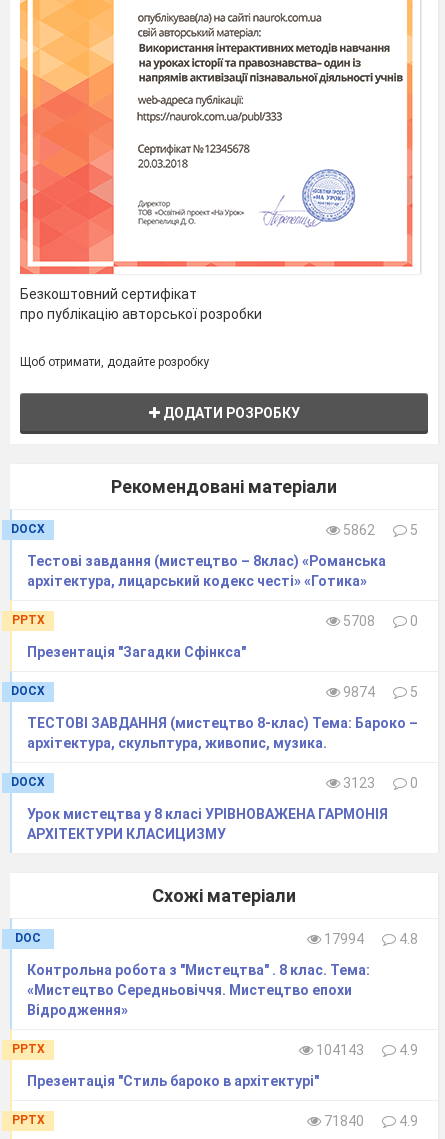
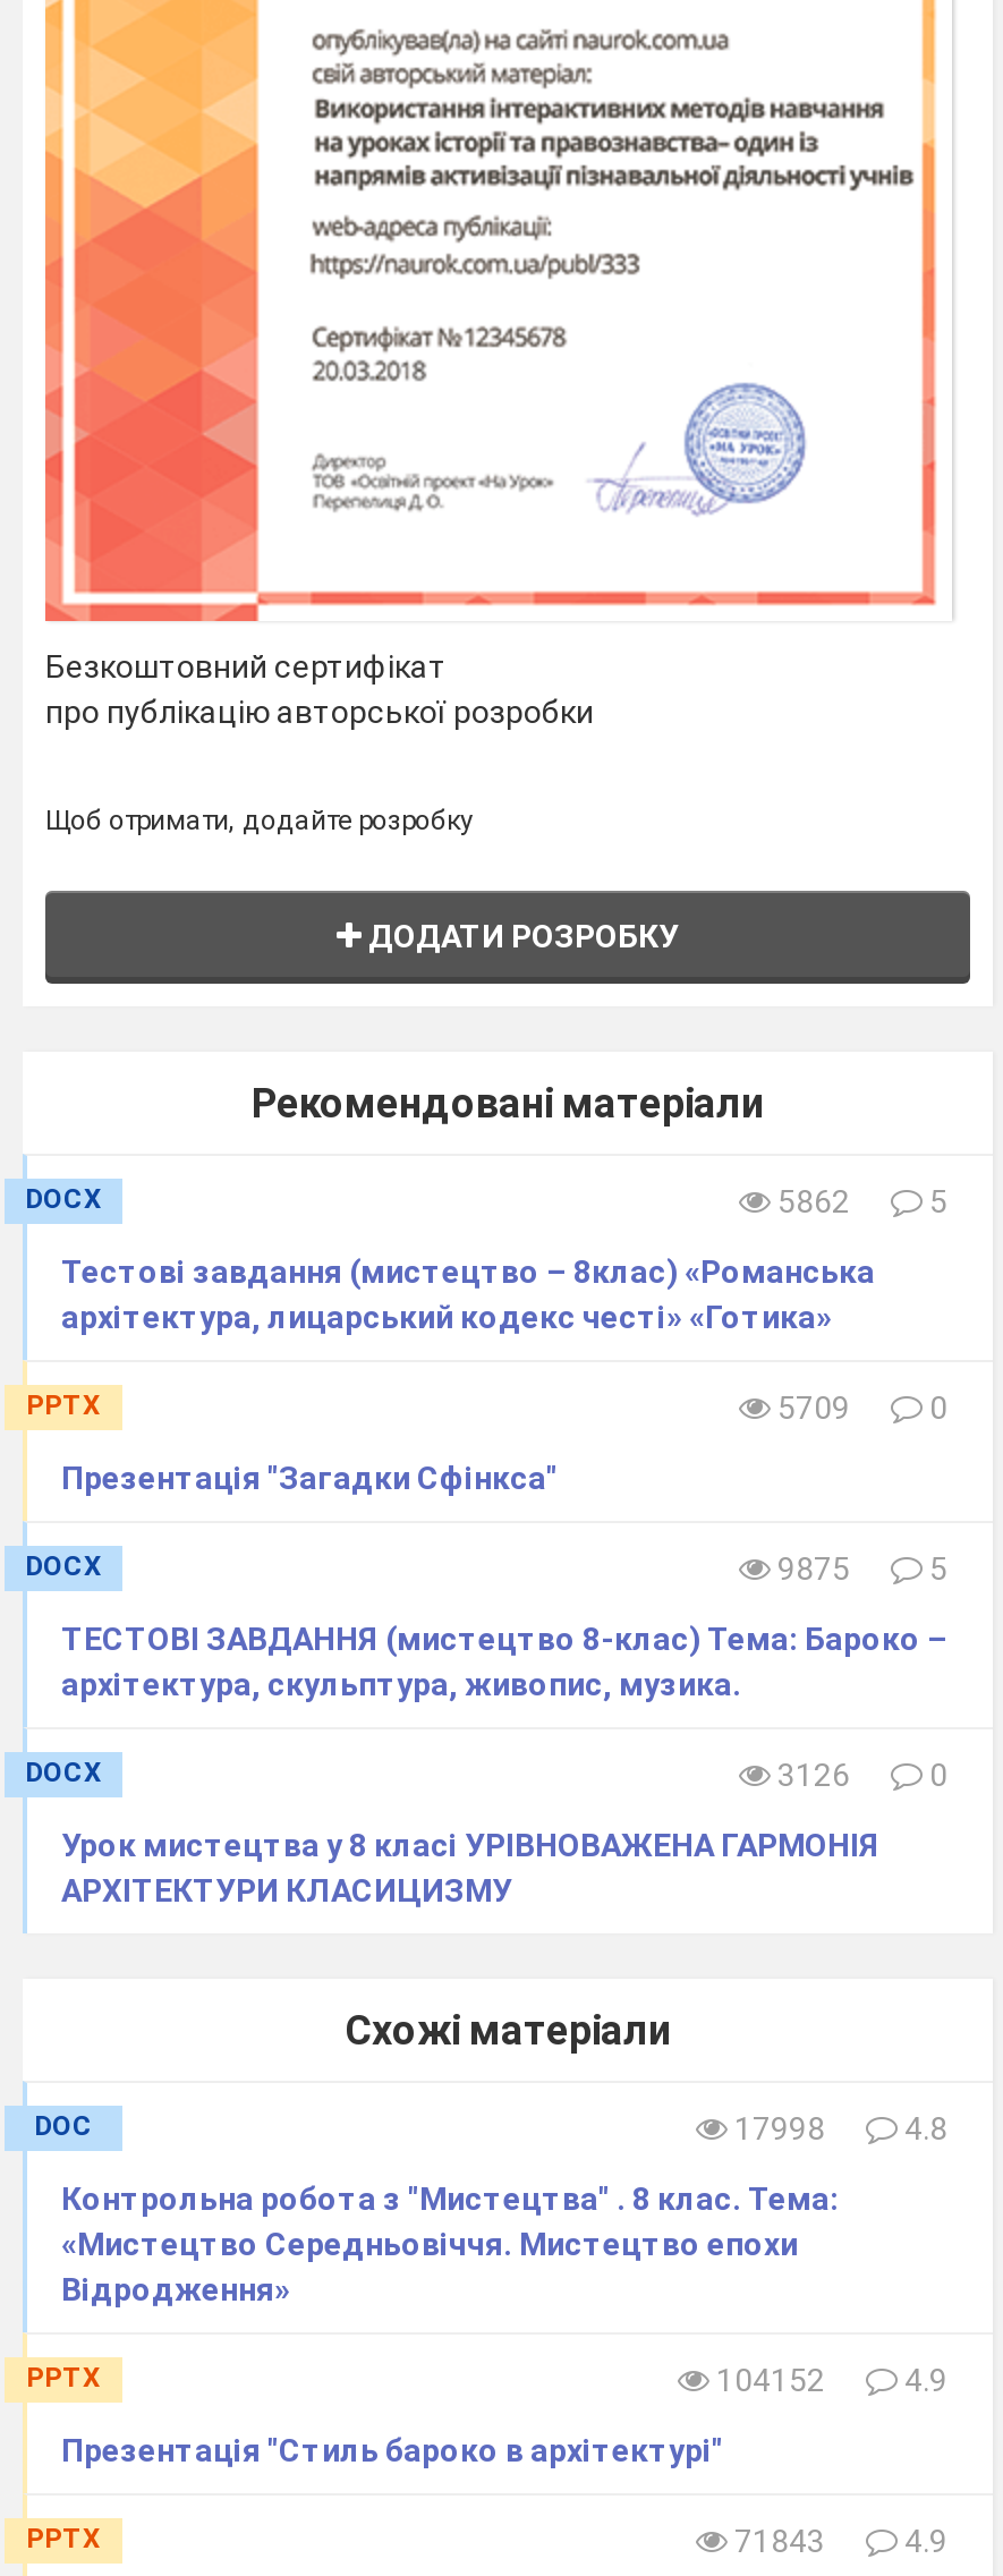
- 5708 0
+ 5709 0

- 9874 5
+ 9875 5

- 3123 0
+ 3126 0

- 17994 4.8
+ 17998 4.8

- 104143 4.9
+ 104152 4.9

- 71840 4.9
+ 71843 4.9
